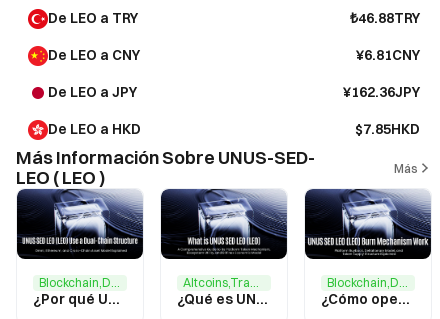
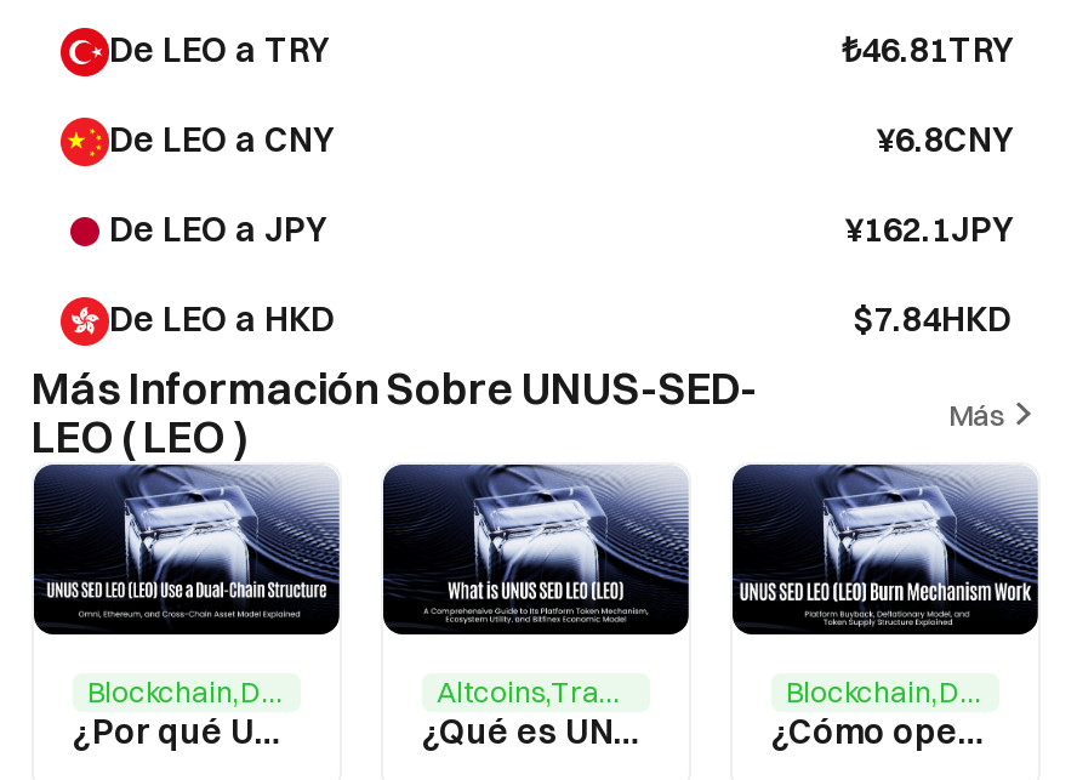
- ₺46.88TRY
+ ₺46.81TRY

- ¥6.81CNY
+ ¥6.8CNY

- ¥162.36JPY
+ ¥162.1JPY

- $7.85HKD
+ $7.84HKD
